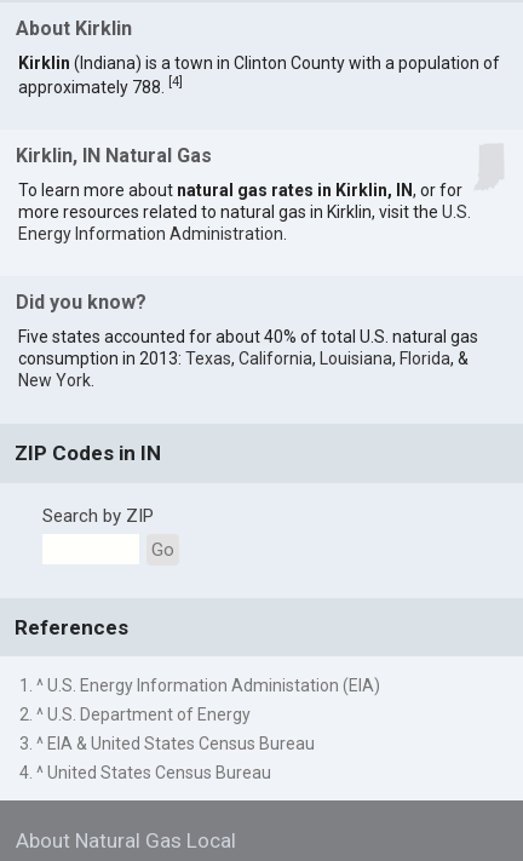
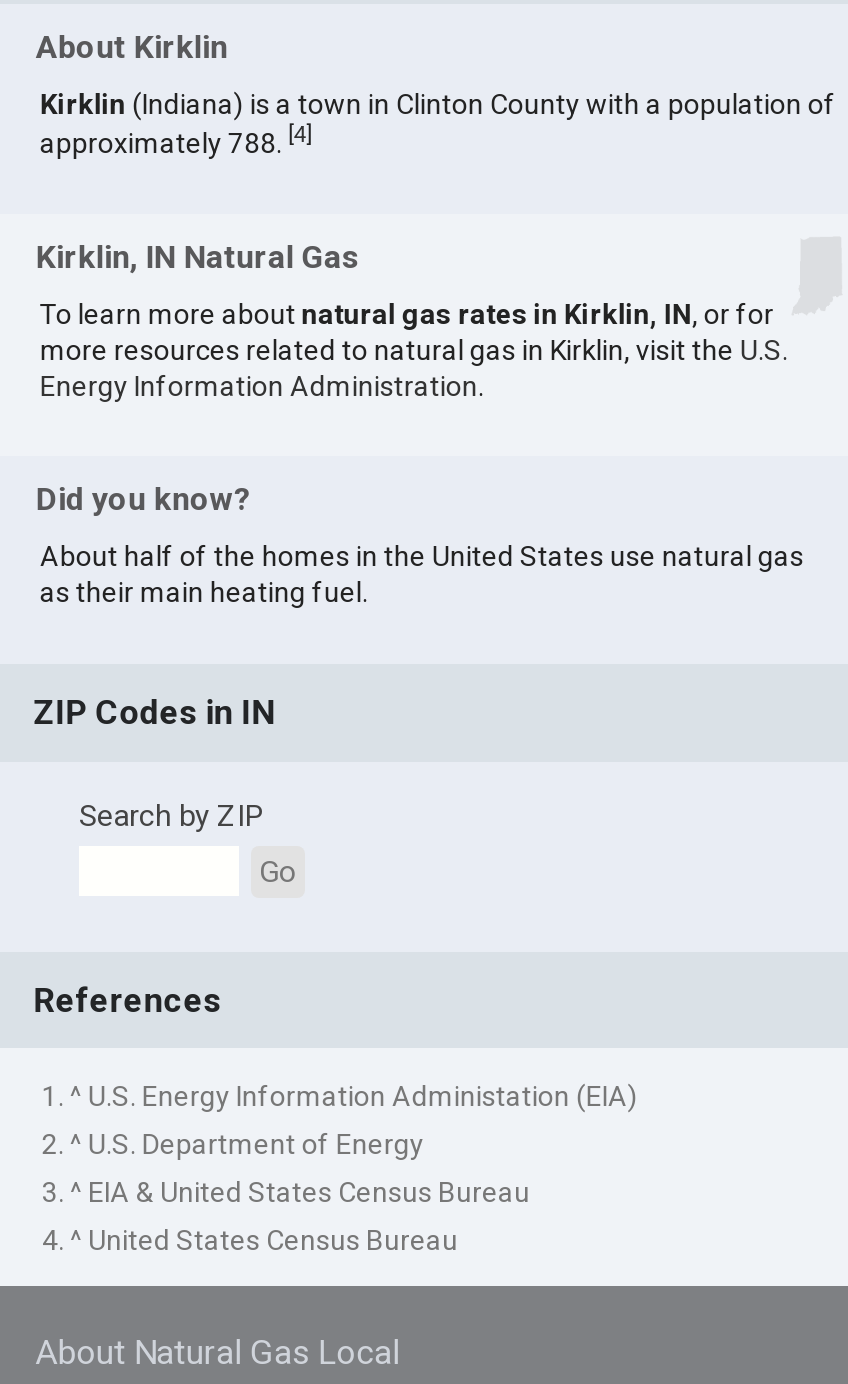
- Five states accounted for about 40% of total U.S. natural gas
- consumption in 2013: Texas, California, Louisiana, Florida, &
- New York.
+ About half of the homes in the United States use natural gas
+ as their main heating fuel.
